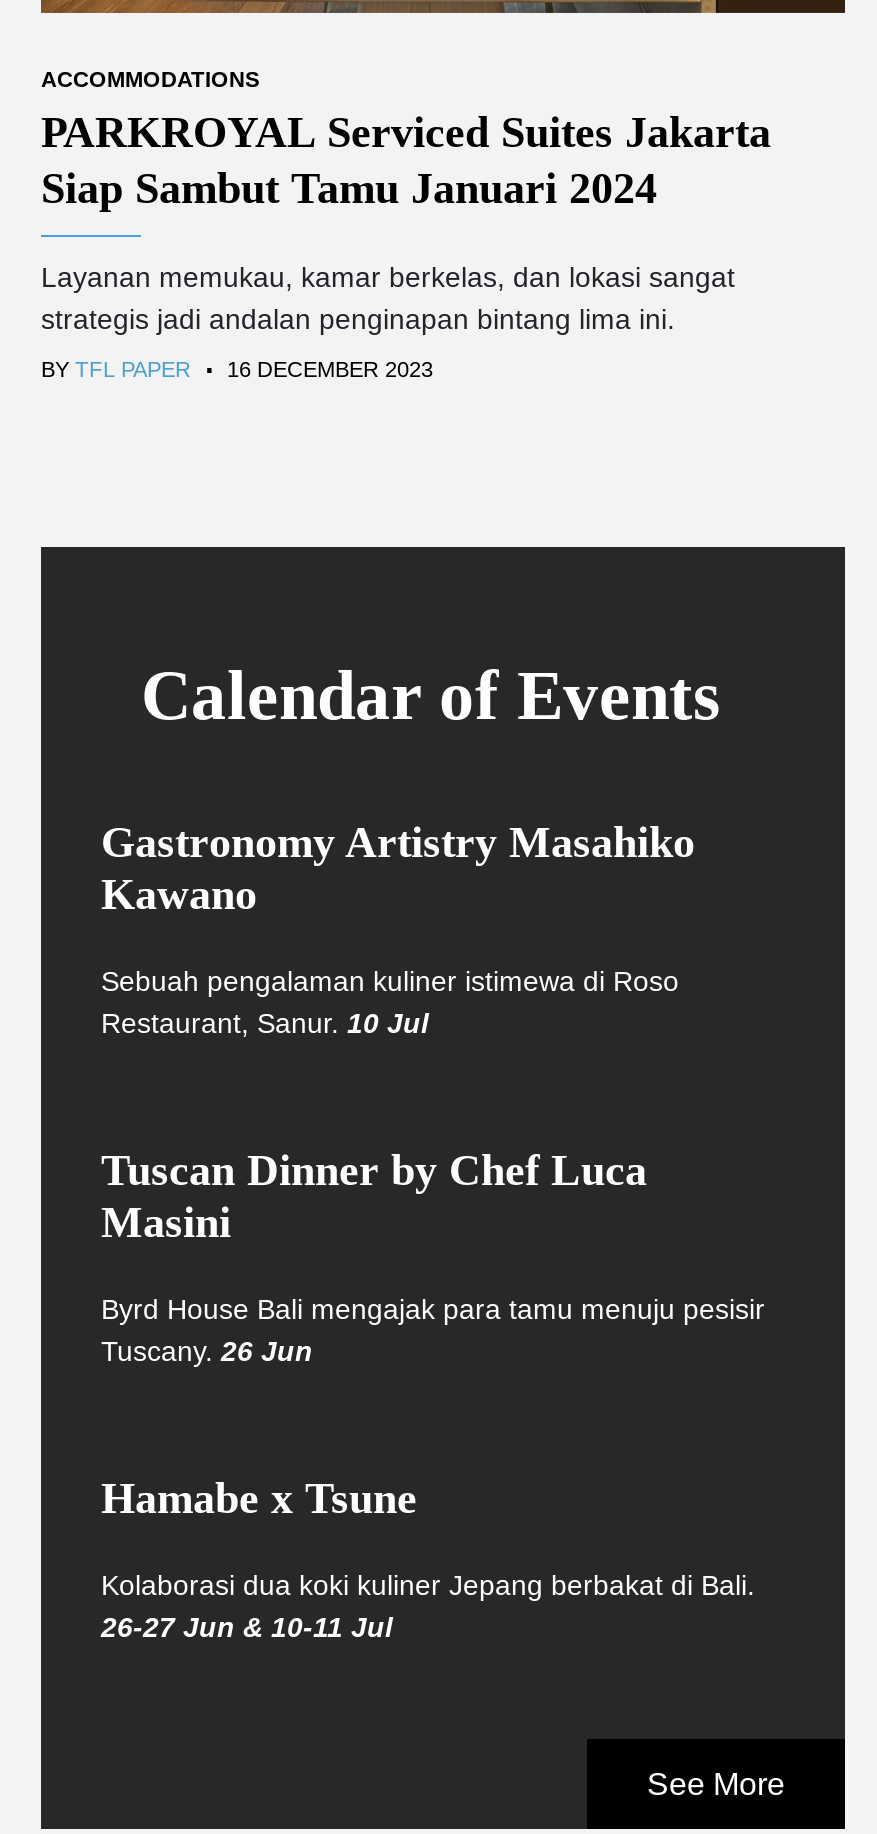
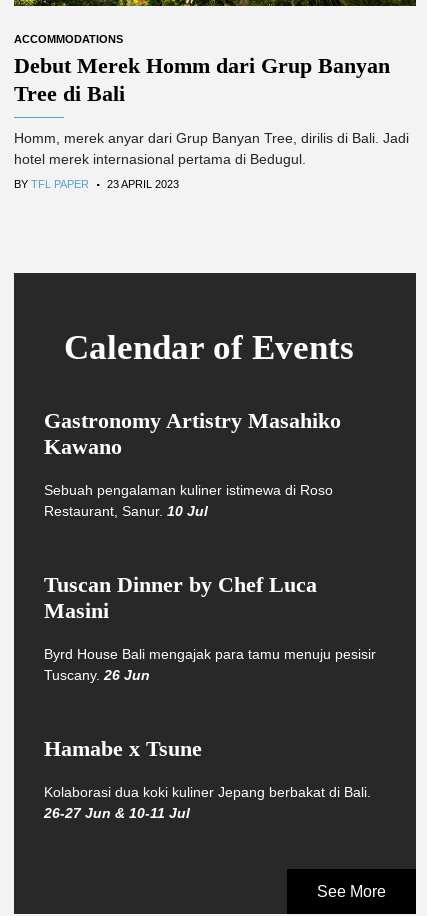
- PARKROYAL Serviced Suites Jakarta
- Siap Sambut Tamu Januari 2024
+ Debut Merek Homm dari Grup Banyan
+ Tree di Bali

- Layanan memukau, kamar berkelas, dan lokasi sangat
- strategis jadi andalan penginapan bintang lima ini.
- BY TFL PAPER . 16 DECEMBER 2023
+ Homm, merek anyar dari Grup Banyan Tree, dirilis di Bali. Jadi
+ hotel merek internasional pertama di Bedugul.
+ BY TFL PAPER . 23 APRIL 2023
